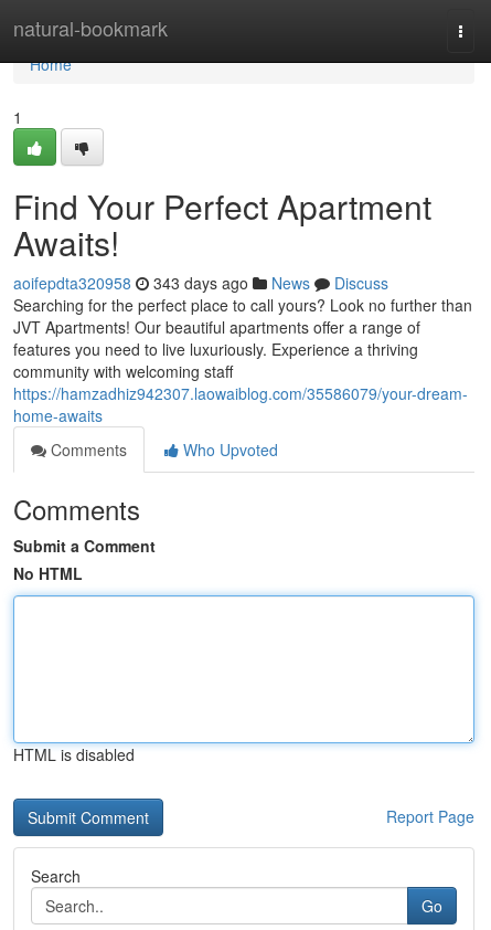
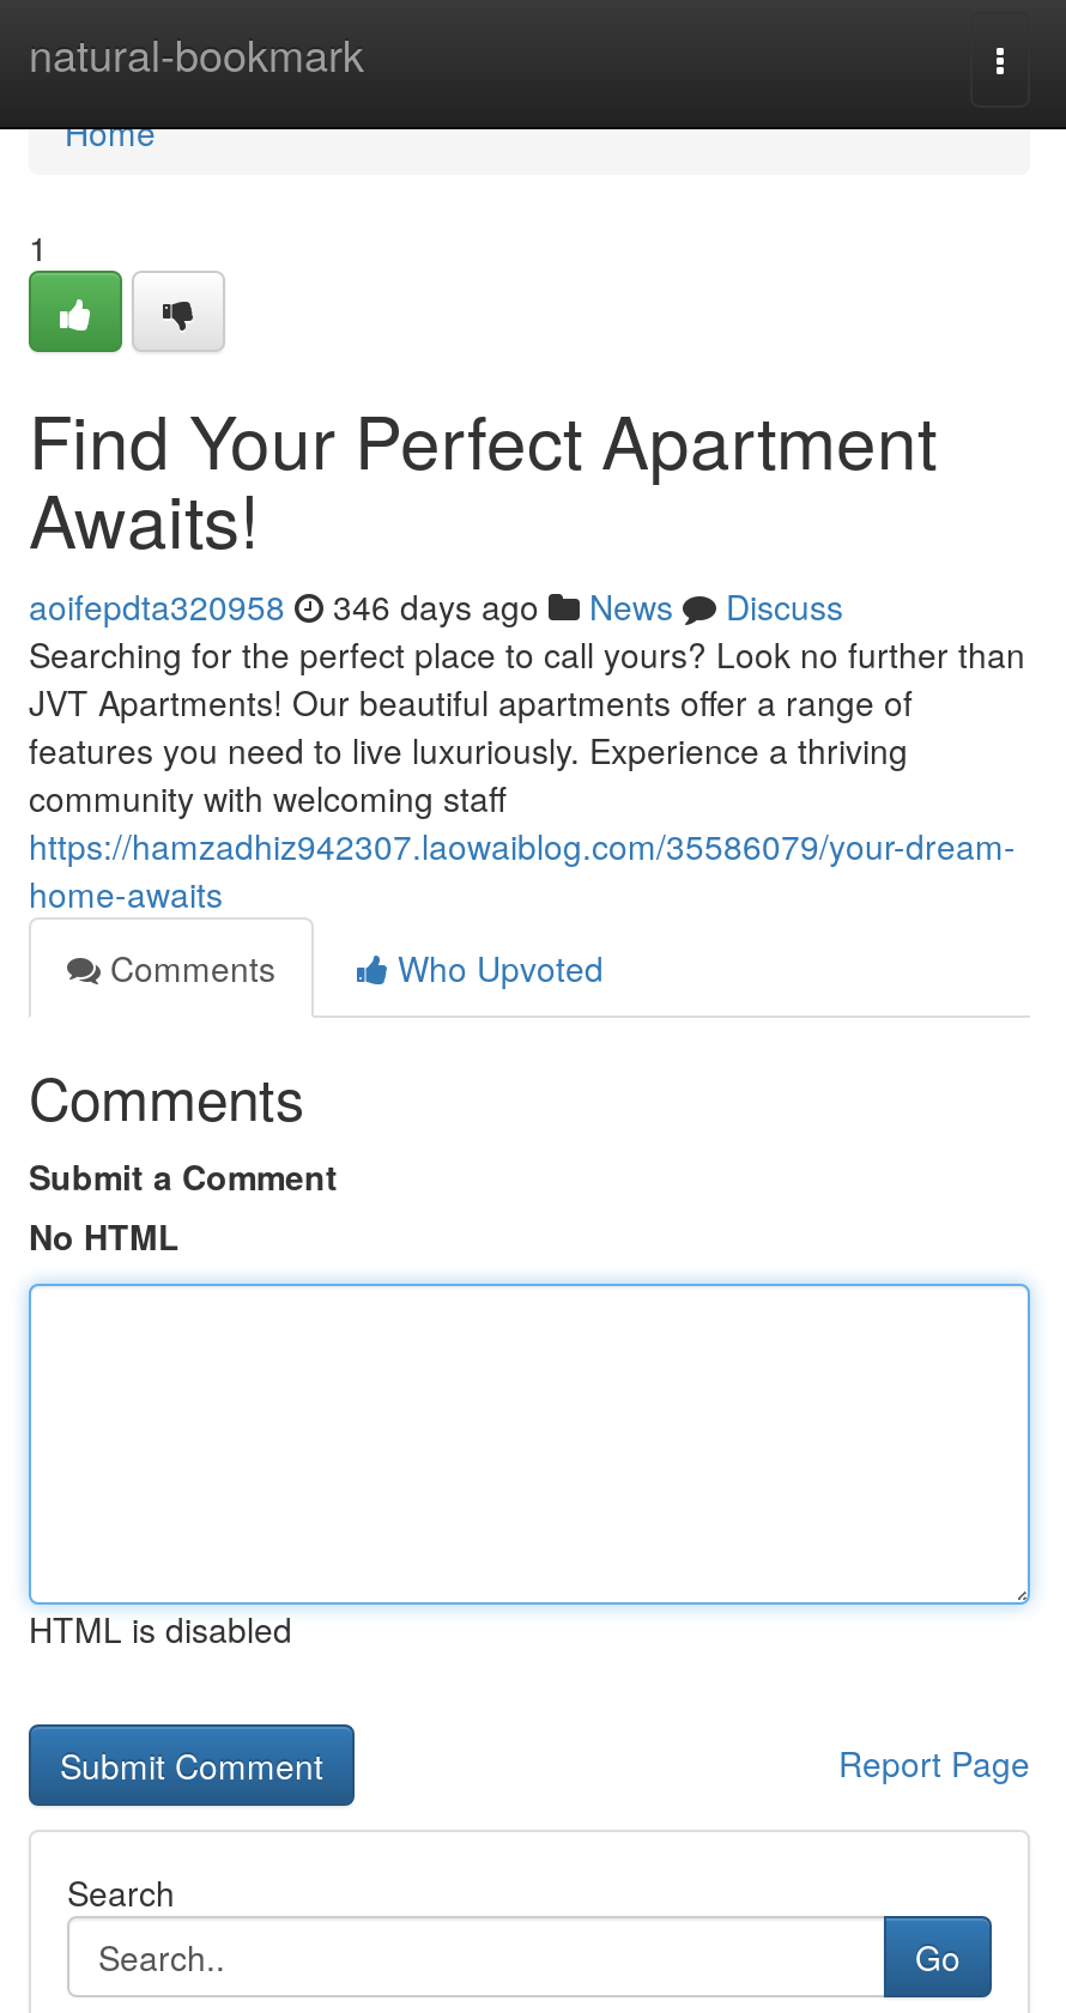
- aoifepdta320958 343 days ago News Discuss
+ aoifepdta320958 346 days ago News Discuss
